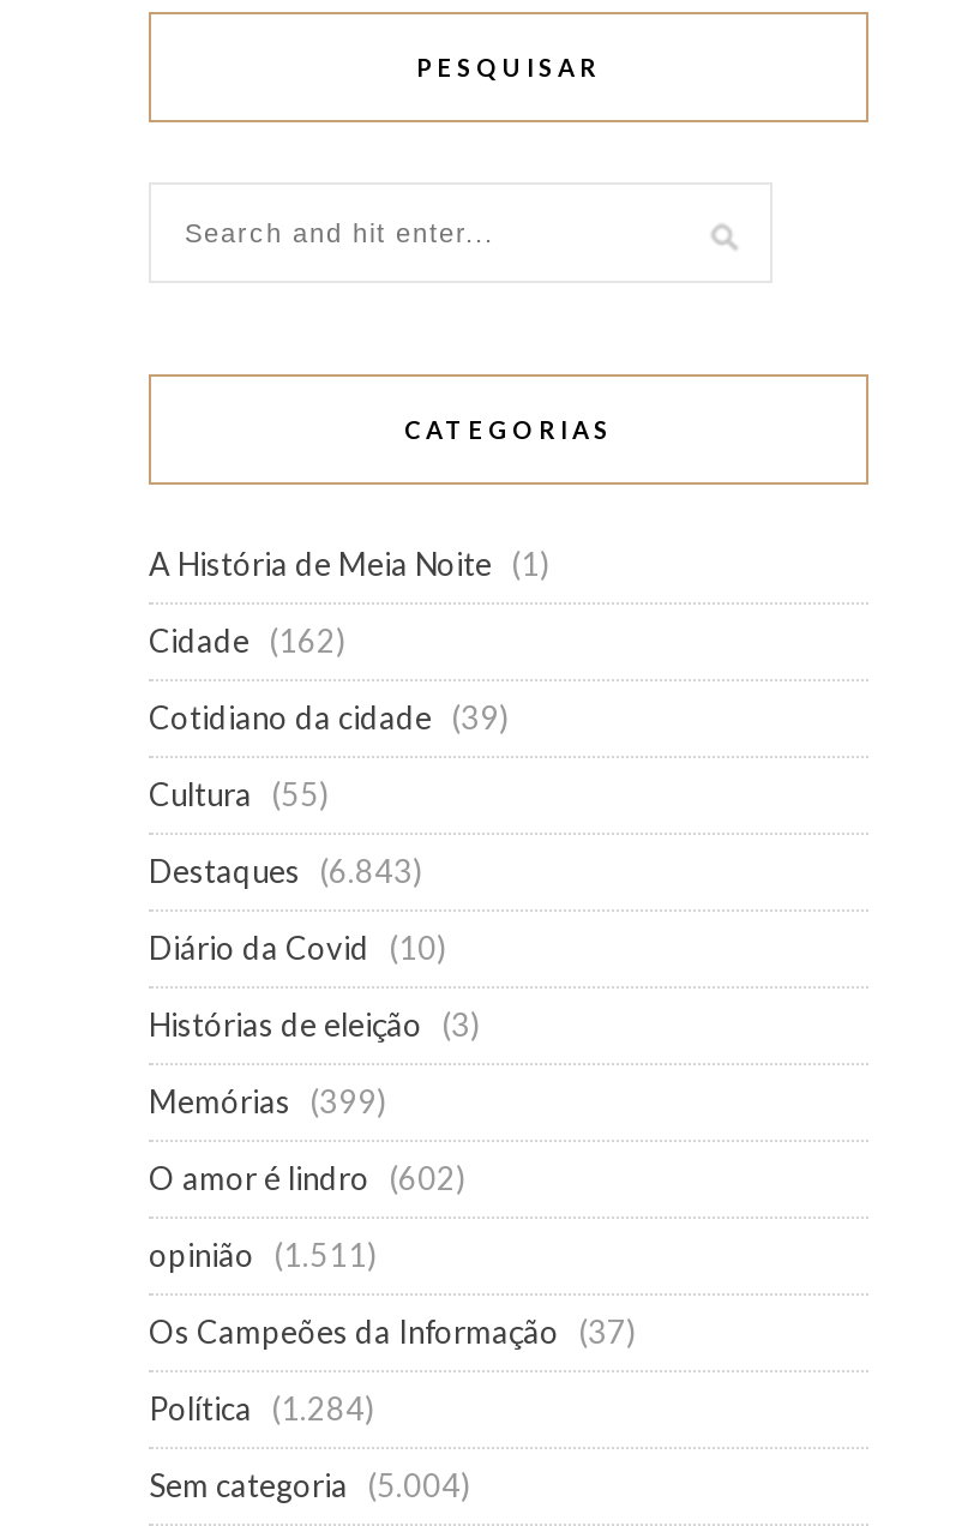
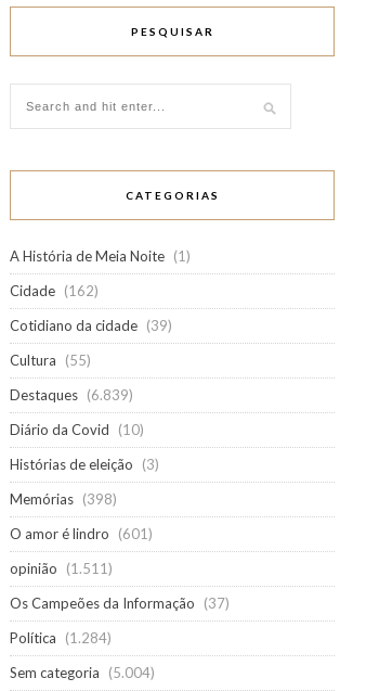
- Destaques (6.843)
+ Destaques (6.839)

- Memórias (399)
+ Memórias (398)

- O amor é lindro (602)
+ O amor é lindro (601)
